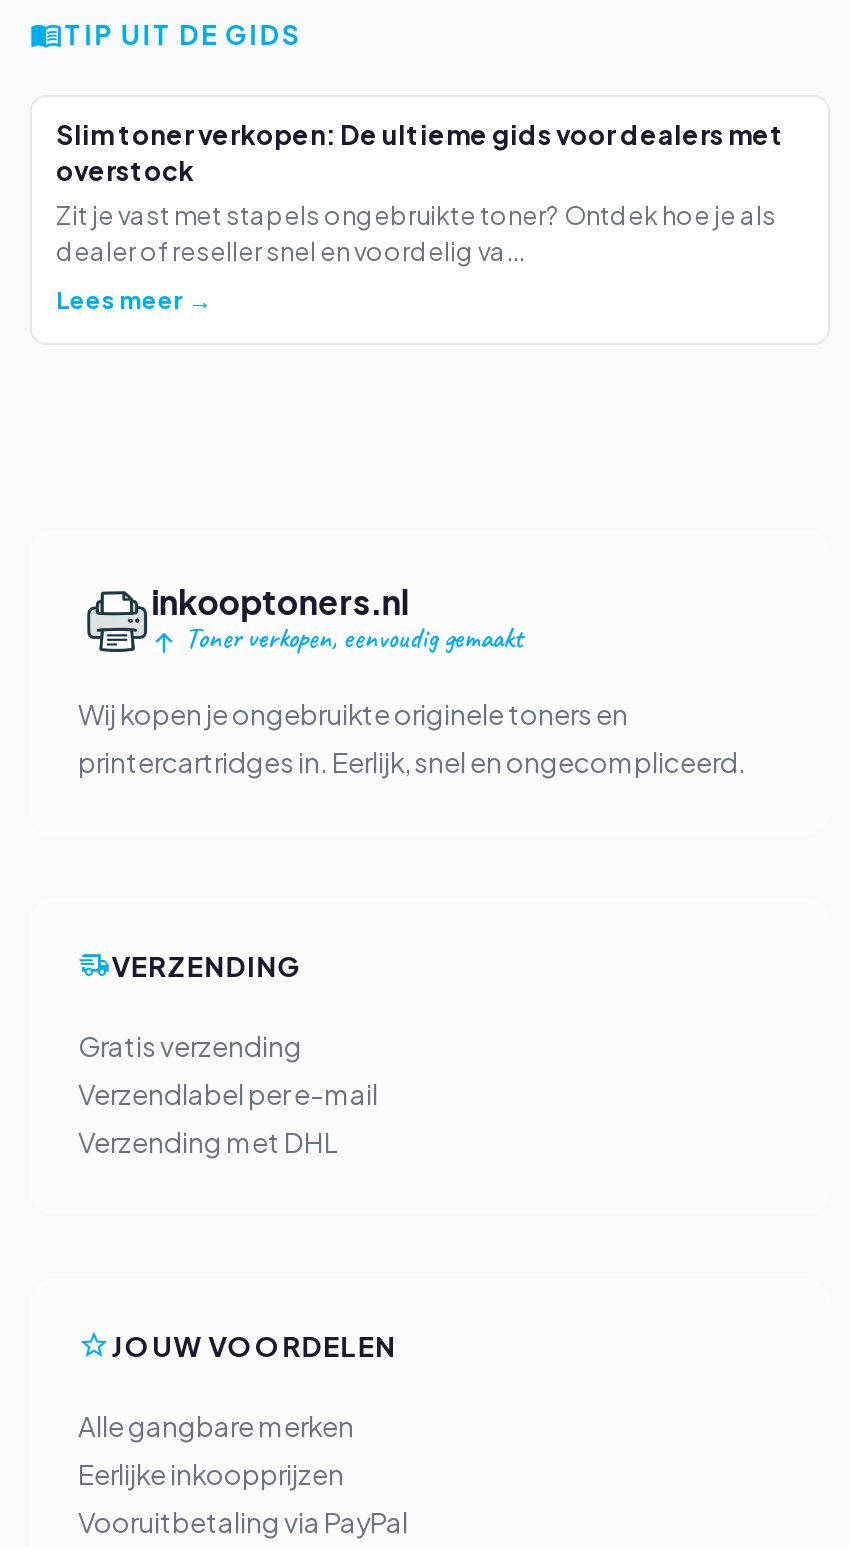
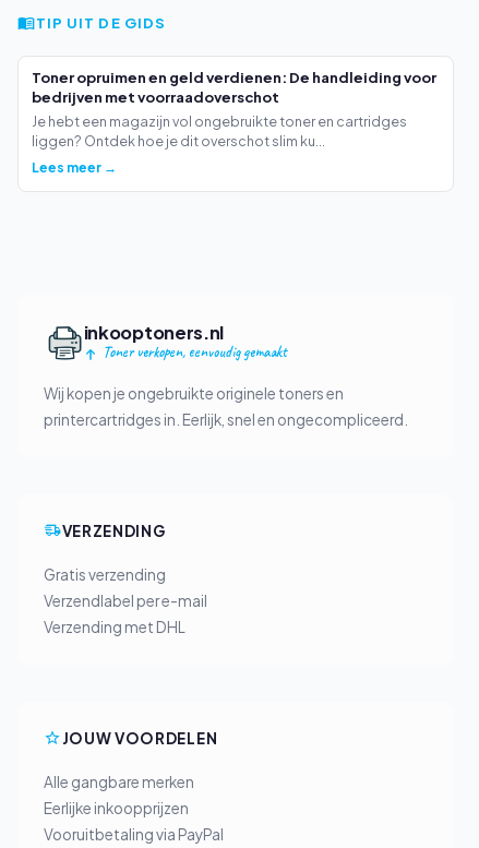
- Slim toner verkopen: De ultieme gids voor dealers met
- overstock
- Zit je vast met stapels ongebruikte toner? Ontdek hoe je als
- dealer of reseller snel en voordelig va...
+ Toner opruimen en geld verdienen: De handleiding voor
+ bedrijven met voorraadoverschot
+ Je hebt een magazijn vol ongebruikte toner en cartridges
+ liggen? Ontdek hoe je dit overschot slim ku...
